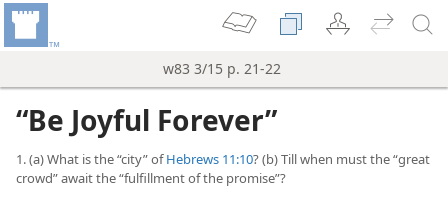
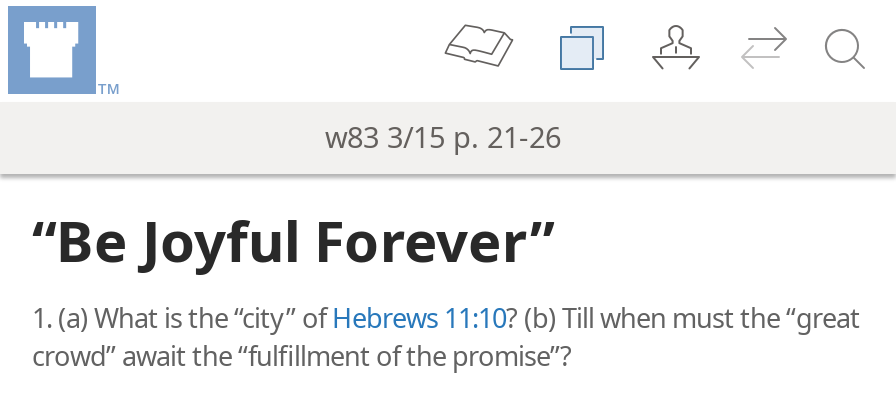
- w83 3/15 p. 21-22
+ w83 3/15 p. 21-26
